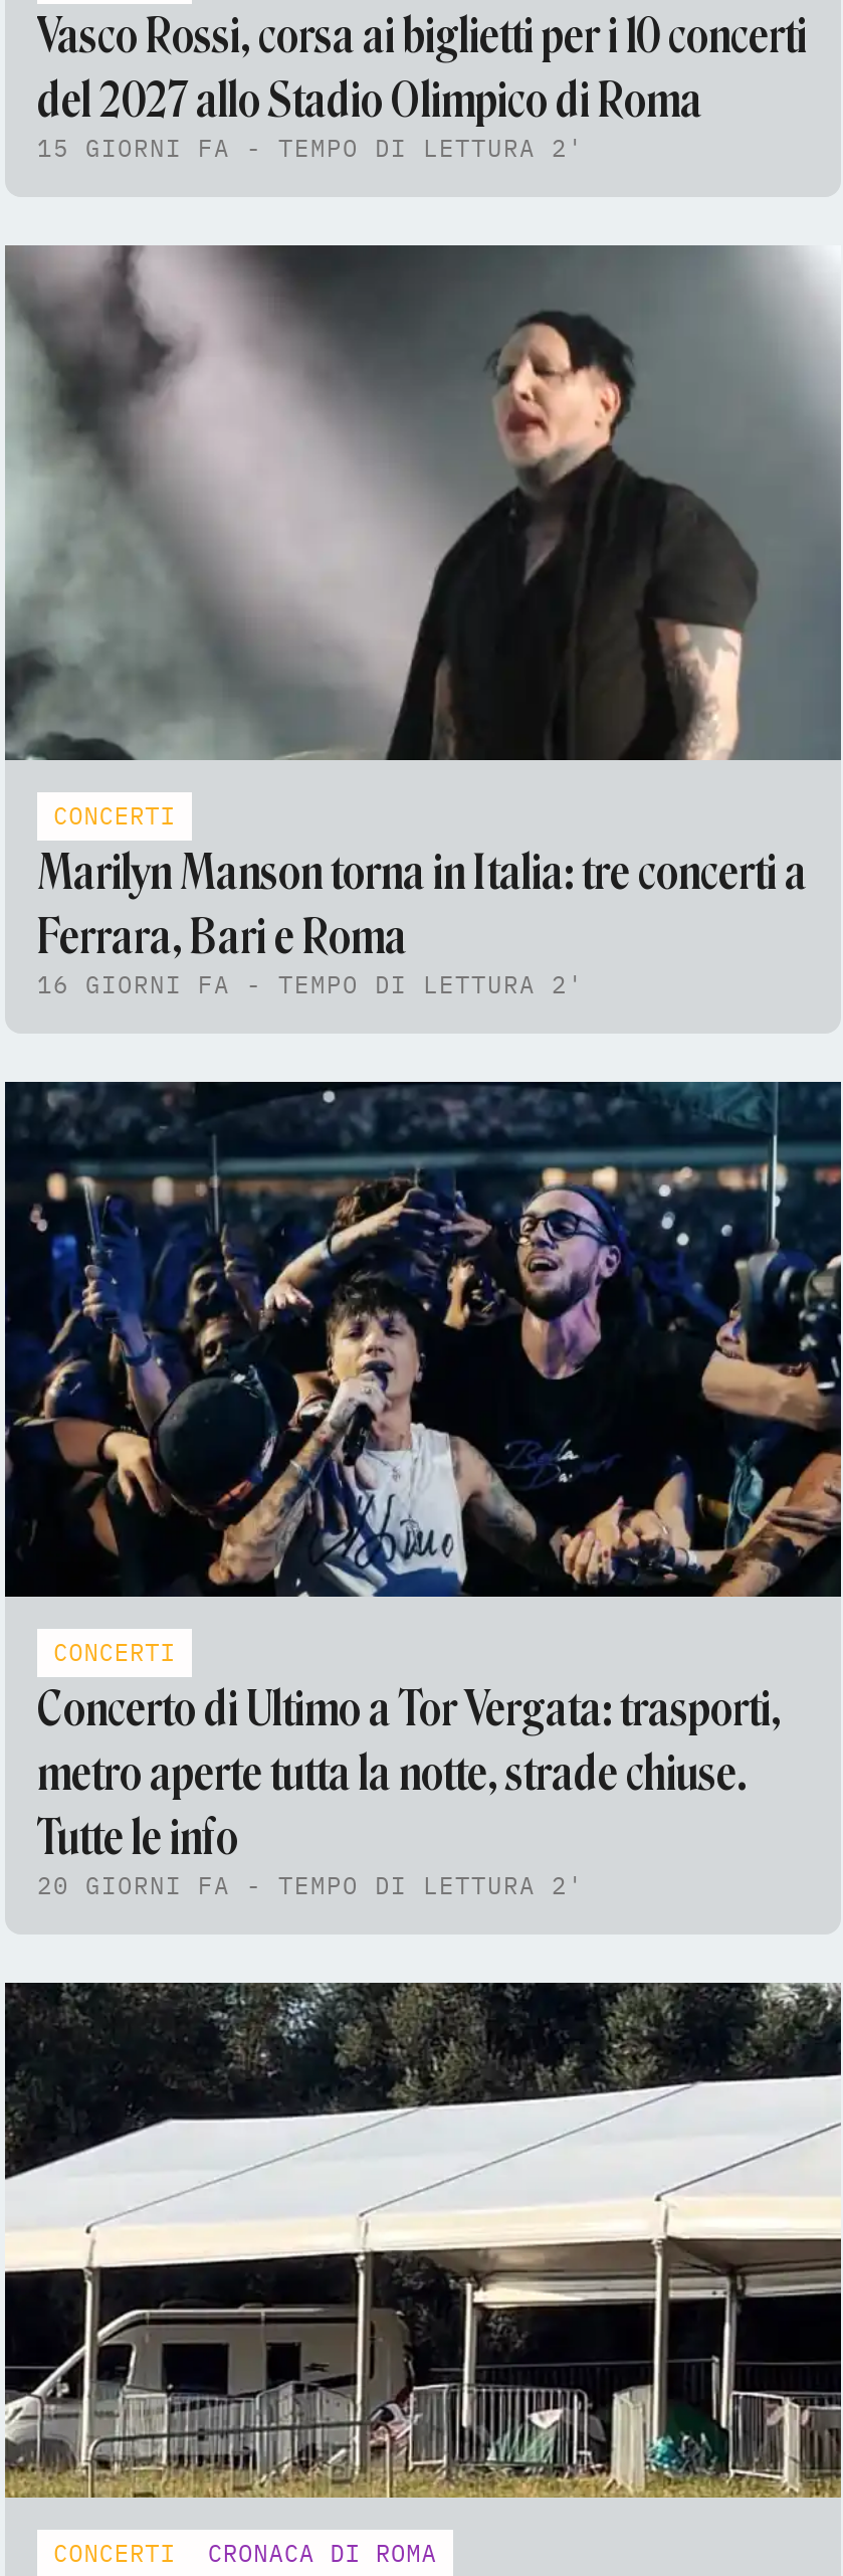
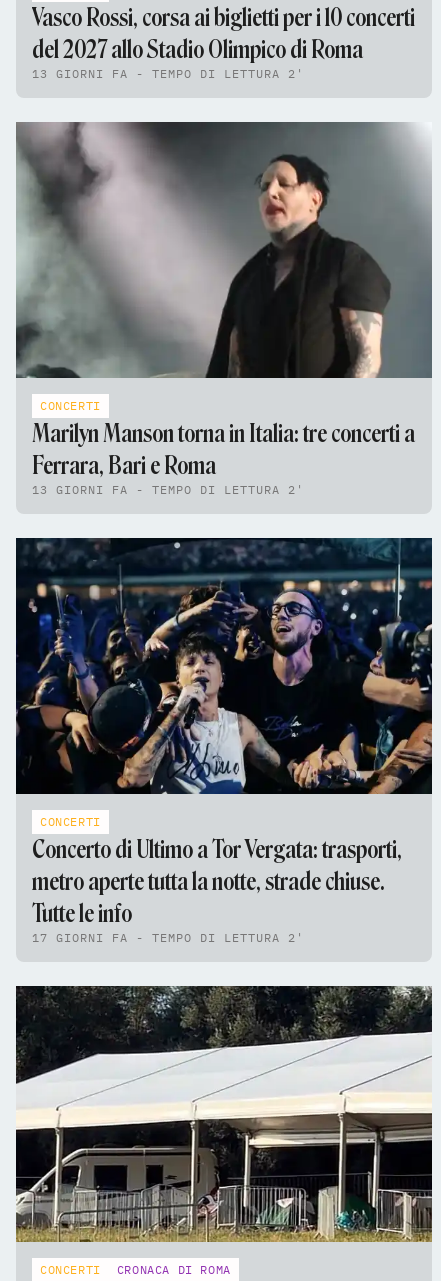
- 15 GIORNI FA - TEMPO DI LETTURA 2'
+ 13 GIORNI FA - TEMPO DI LETTURA 2'

- 16 GIORNI FA - TEMPO DI LETTURA 2'
+ 13 GIORNI FA - TEMPO DI LETTURA 2'

- 20 GIORNI FA - TEMPO DI LETTURA 2'
+ 17 GIORNI FA - TEMPO DI LETTURA 2'
